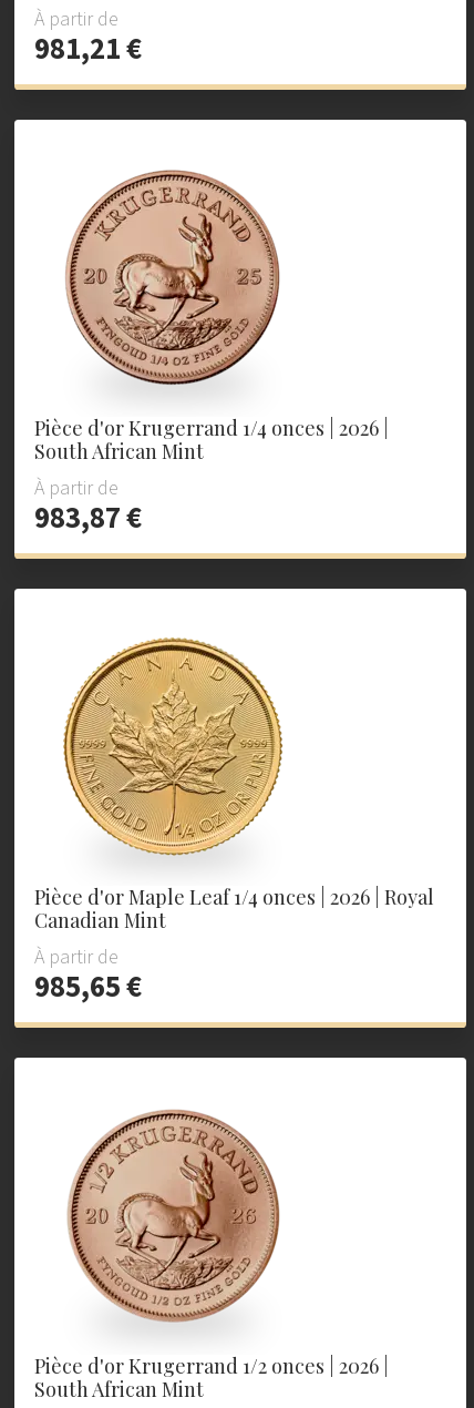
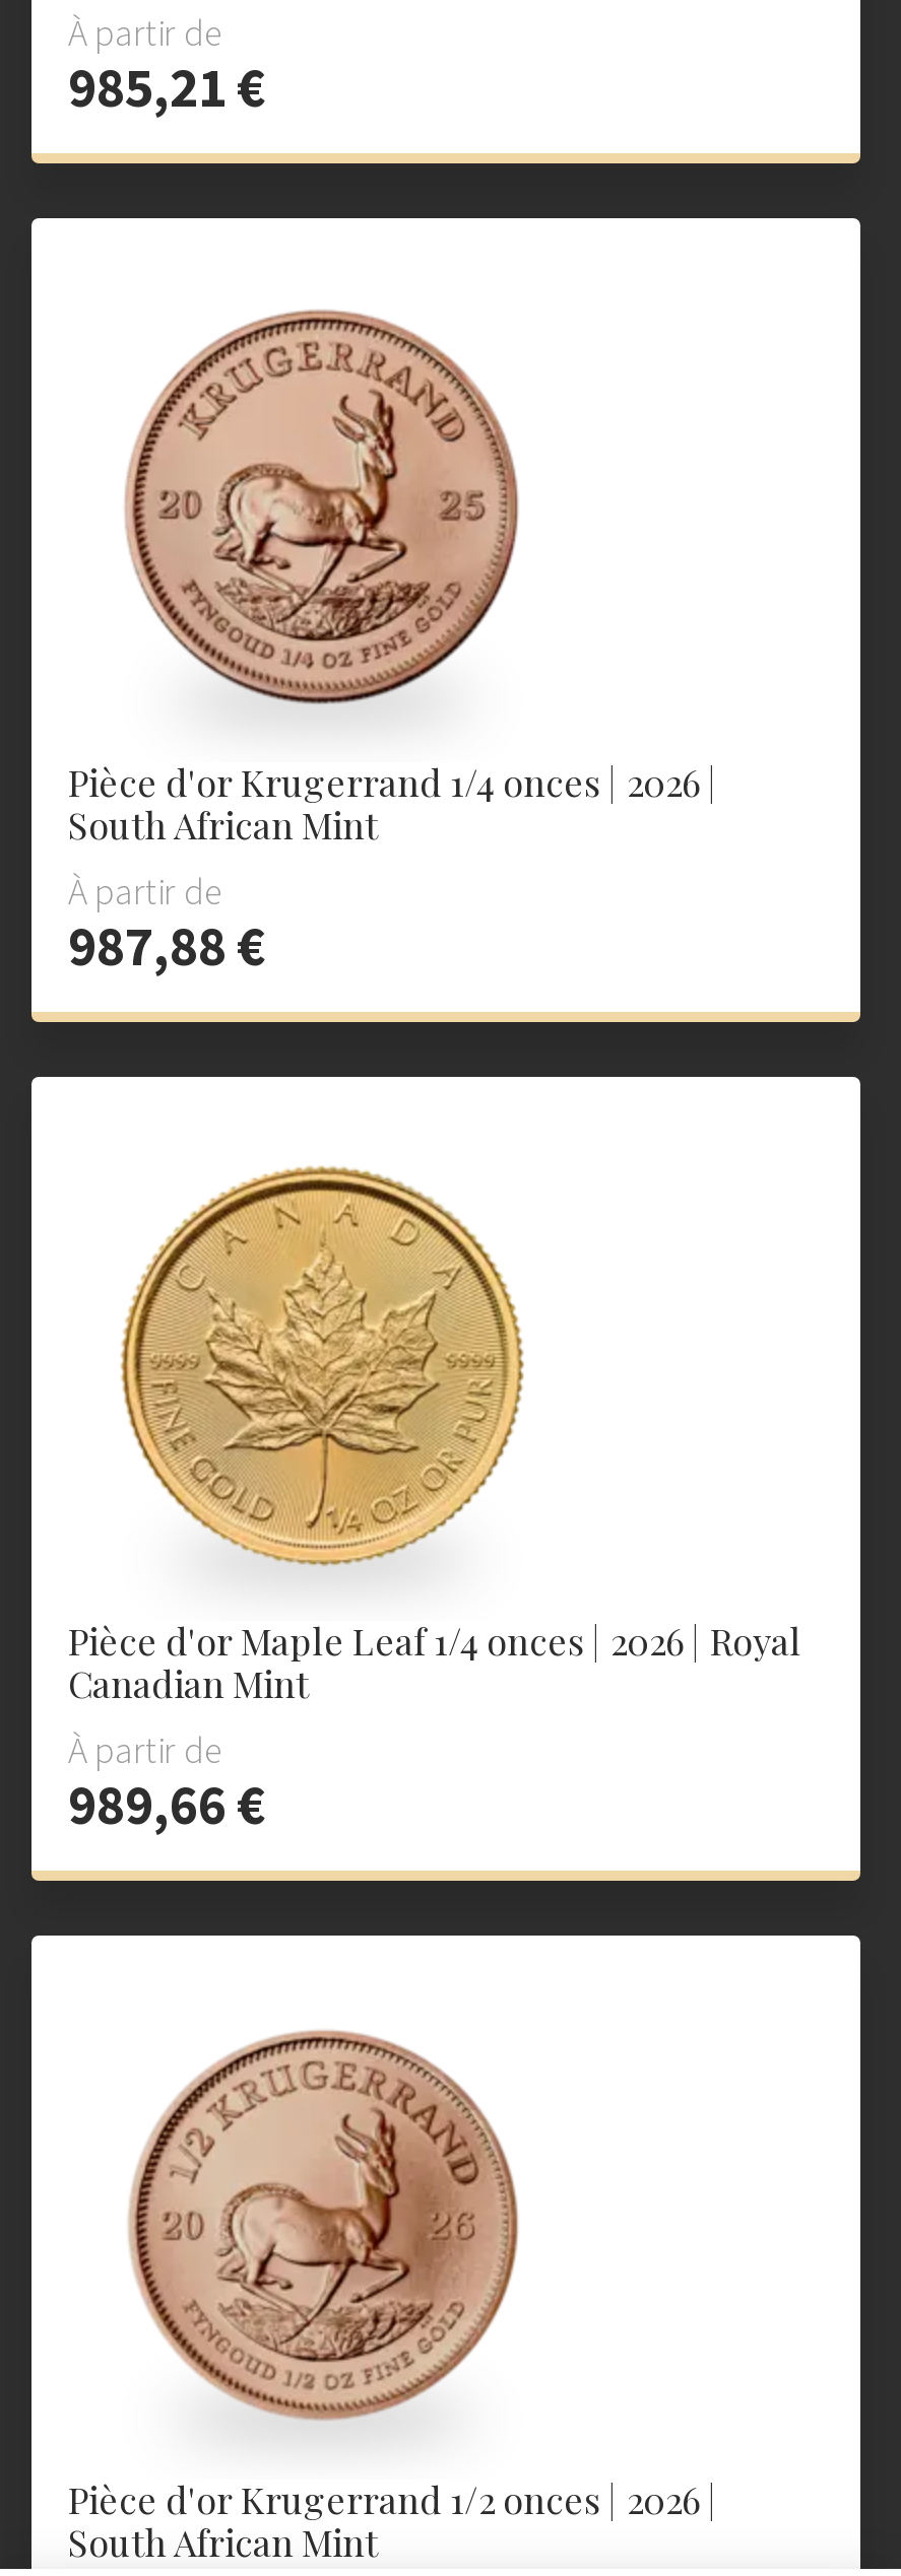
- 981,21 €
+ 985,21 €

- 983,87 €
+ 987,88 €

- 985,65 €
+ 989,66 €
